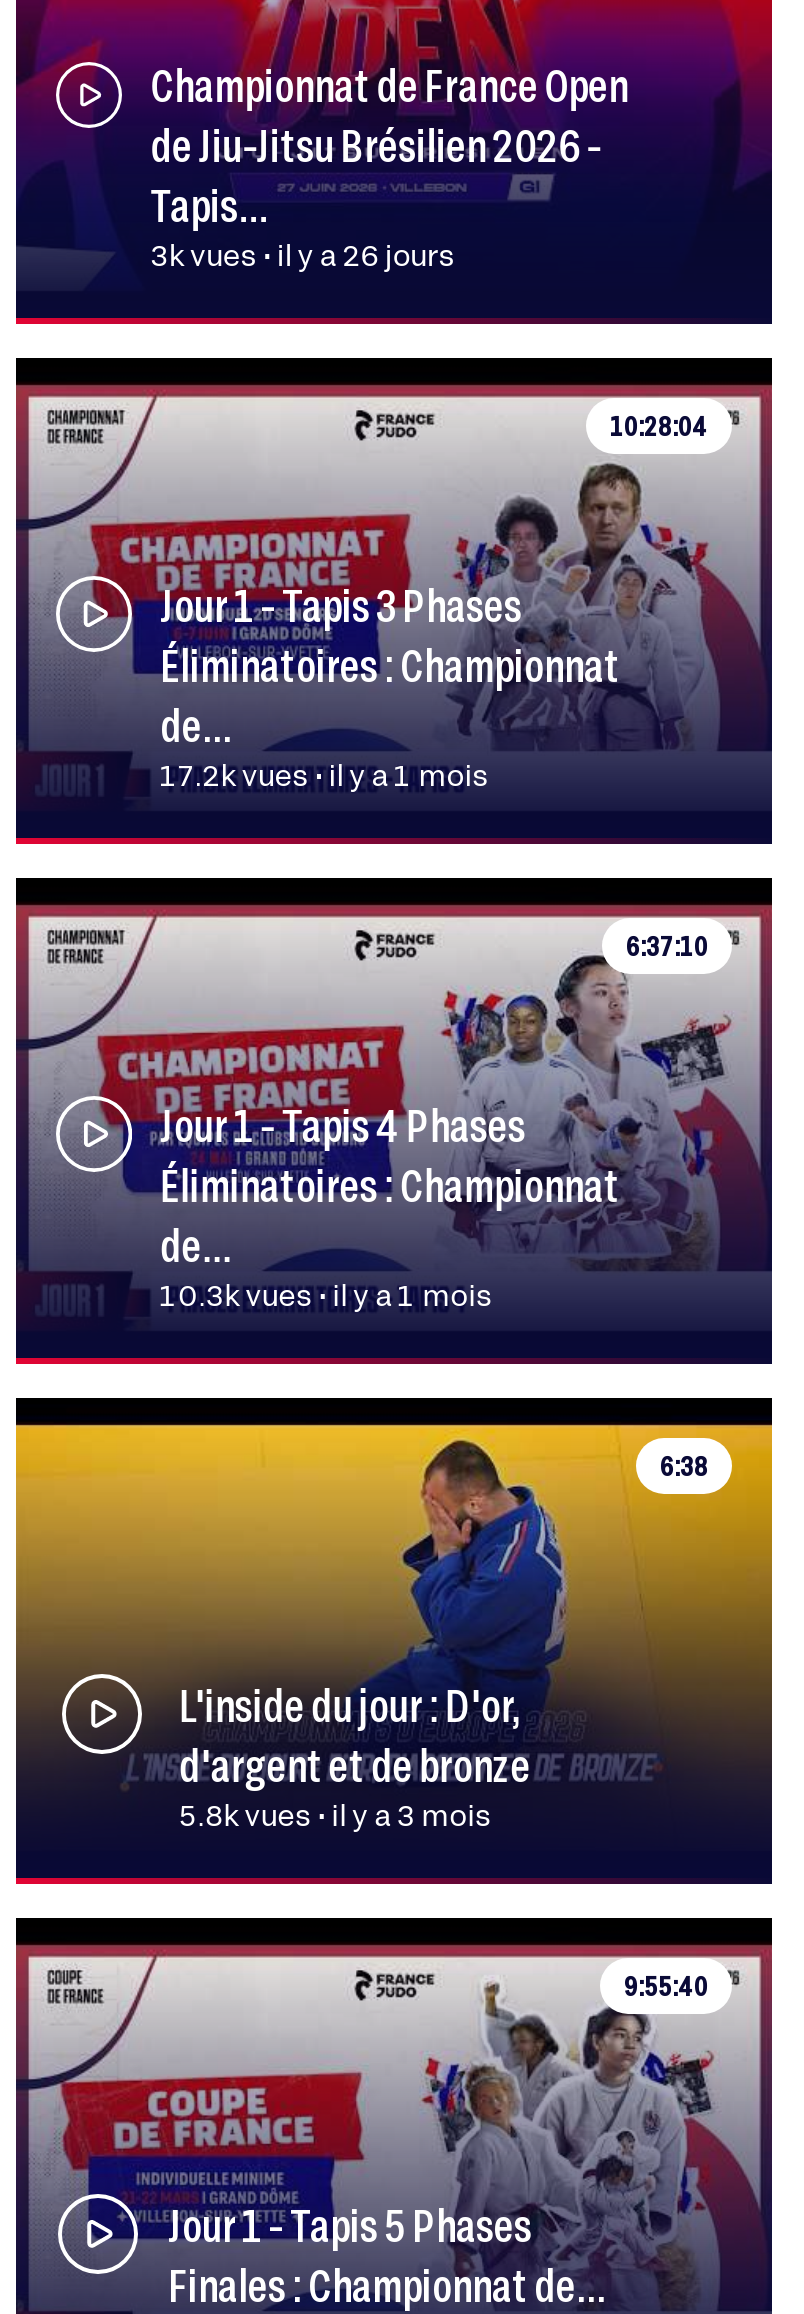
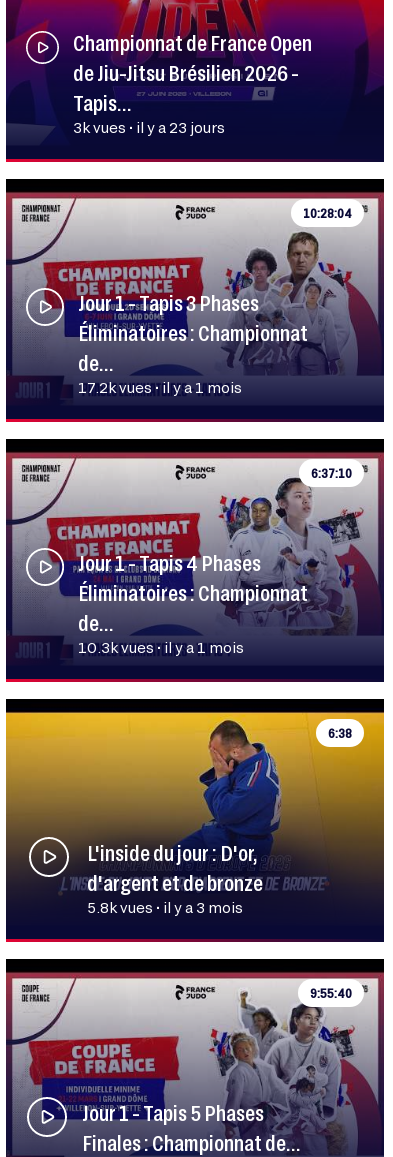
- 3k vues • il y a 26 jours
+ 3k vues • il y a 23 jours
